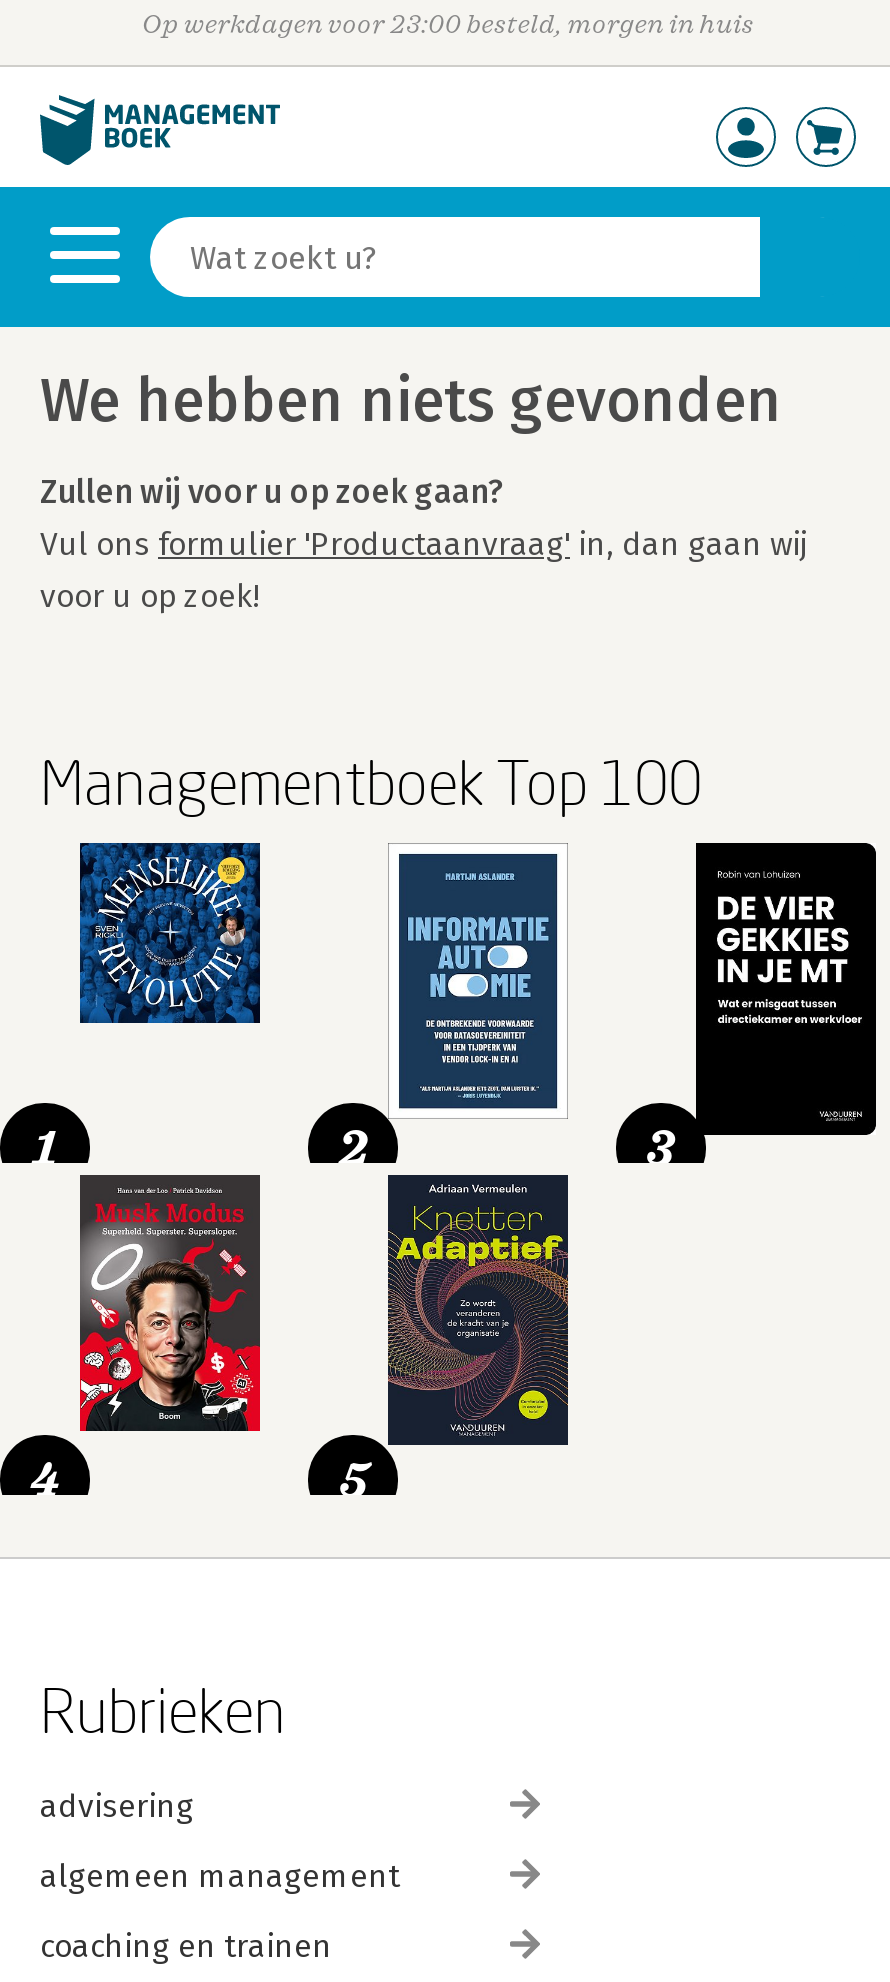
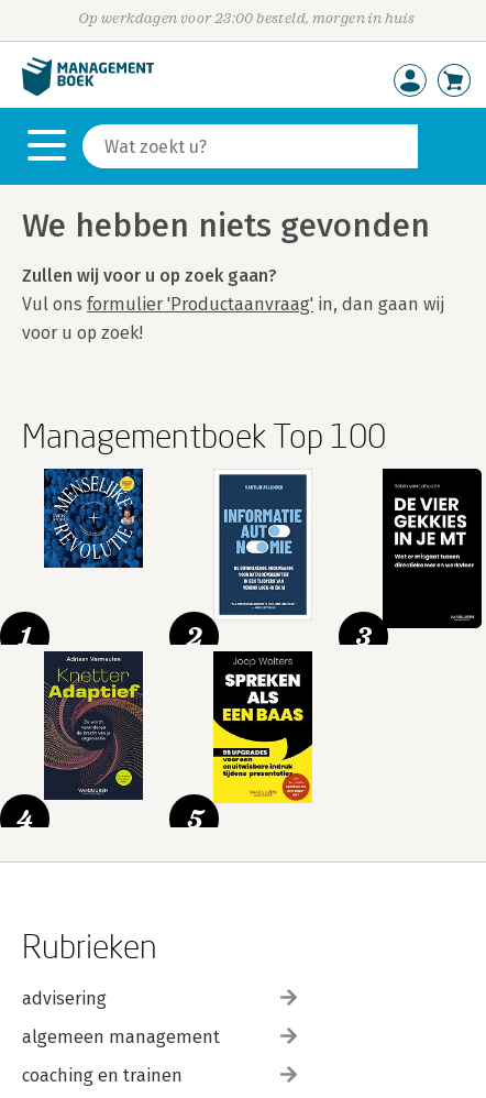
- [image]
+ [image]

- [image]
+ [image]
